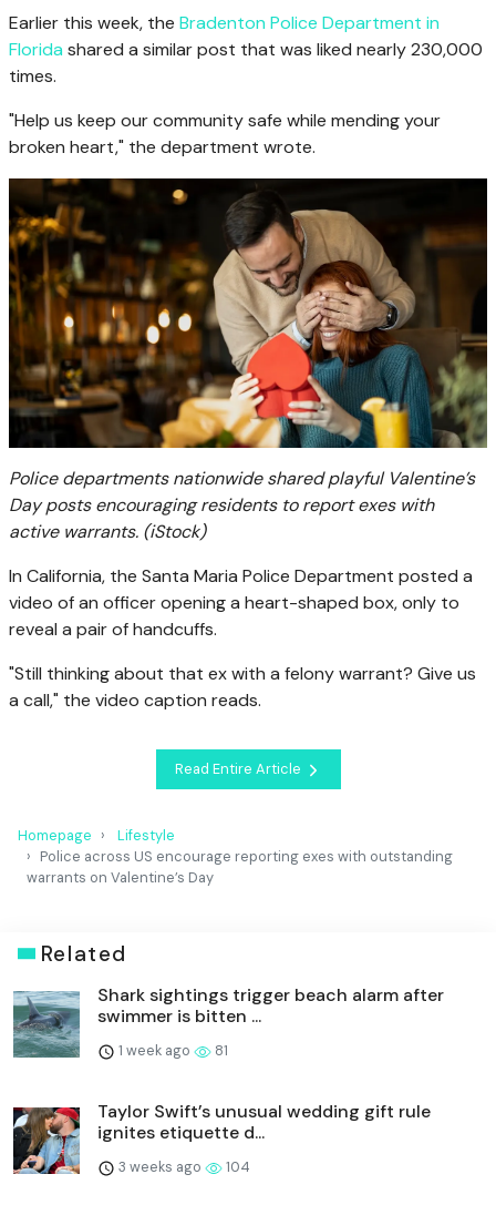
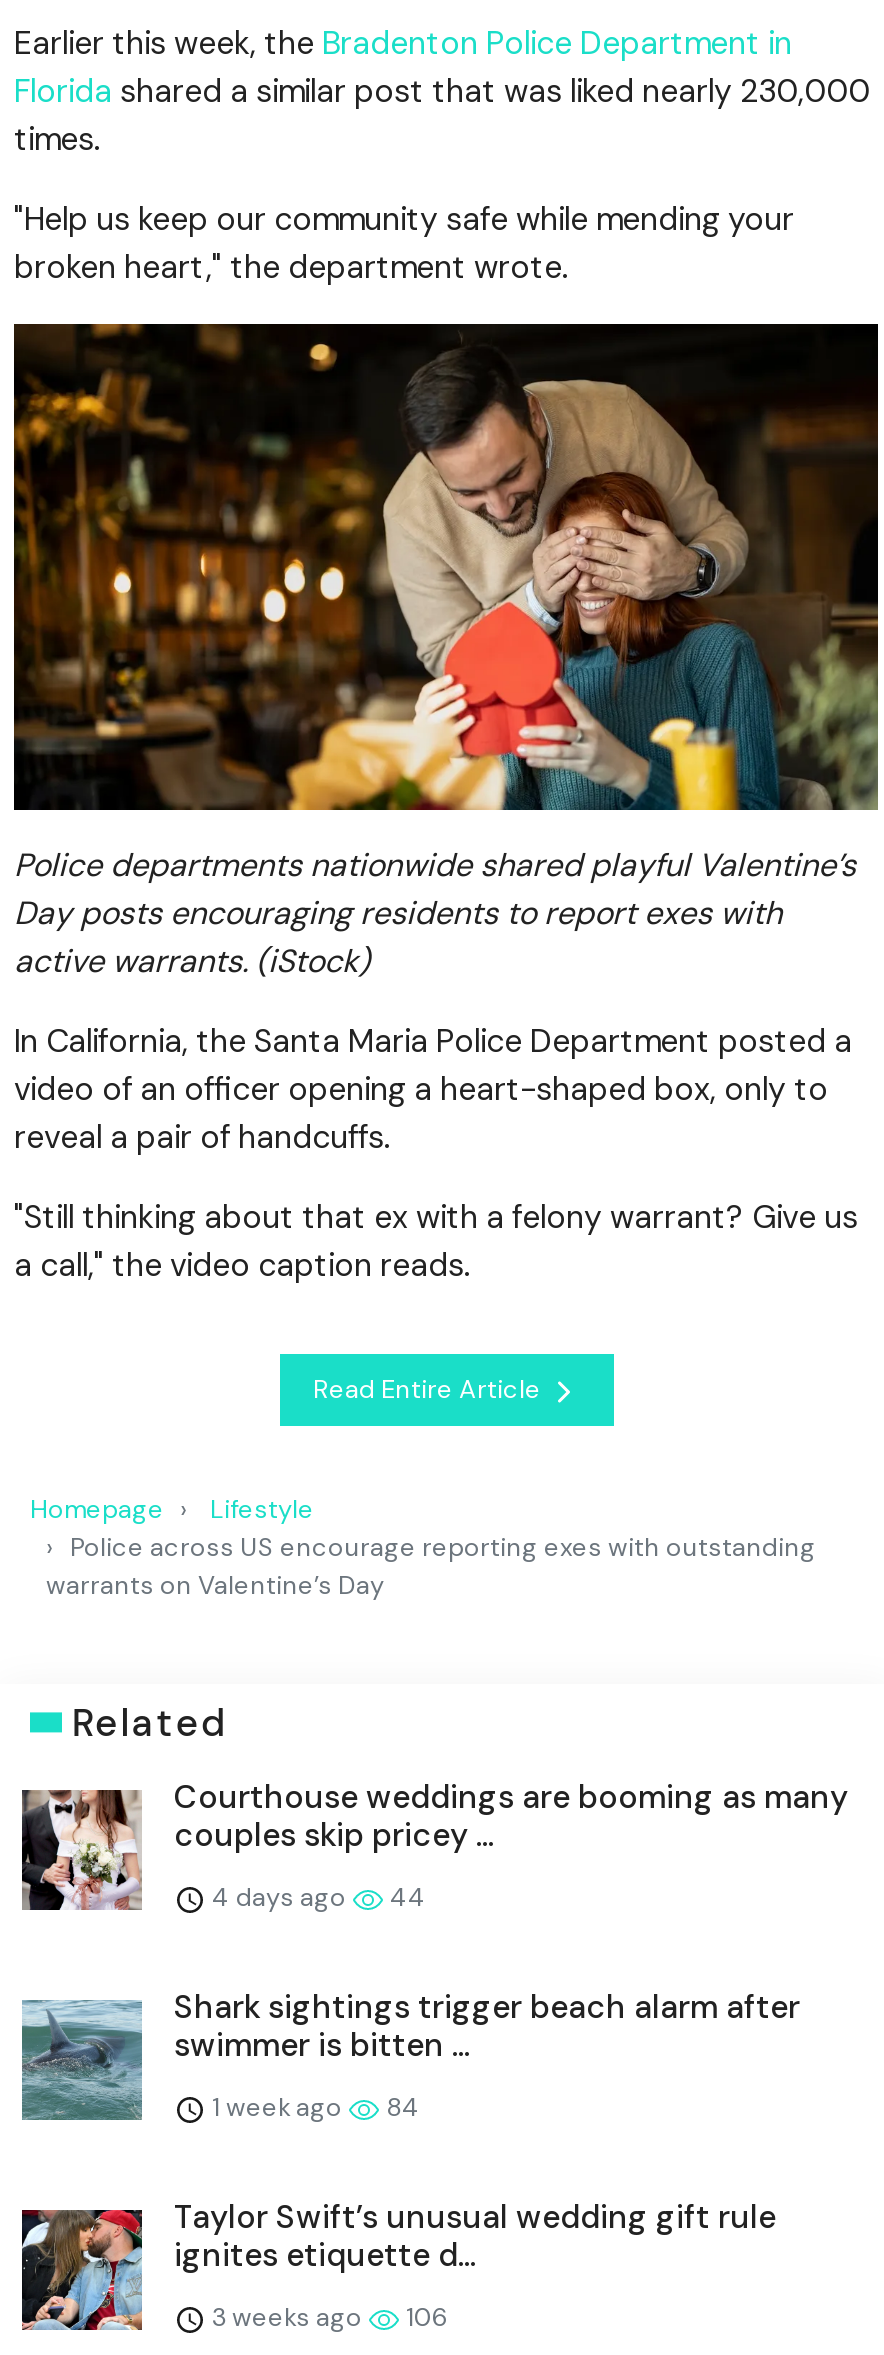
+ [image]
+ Courthouse weddings are booming as many
+ couples skip pricey ...
+ 4 days ago
+ 44

- 1 week ago 81
+ 1 week ago 84

- 3 weeks ago 104
+ 3 weeks ago 106
